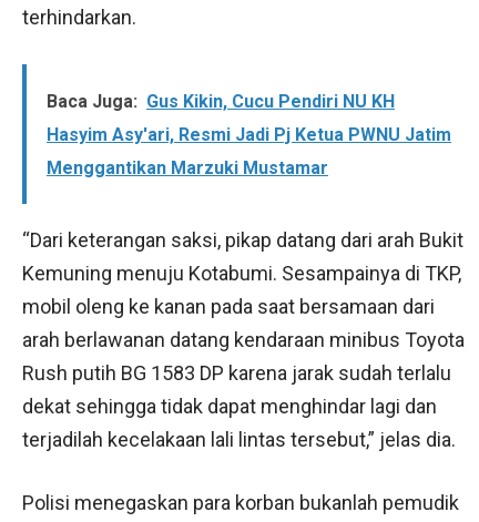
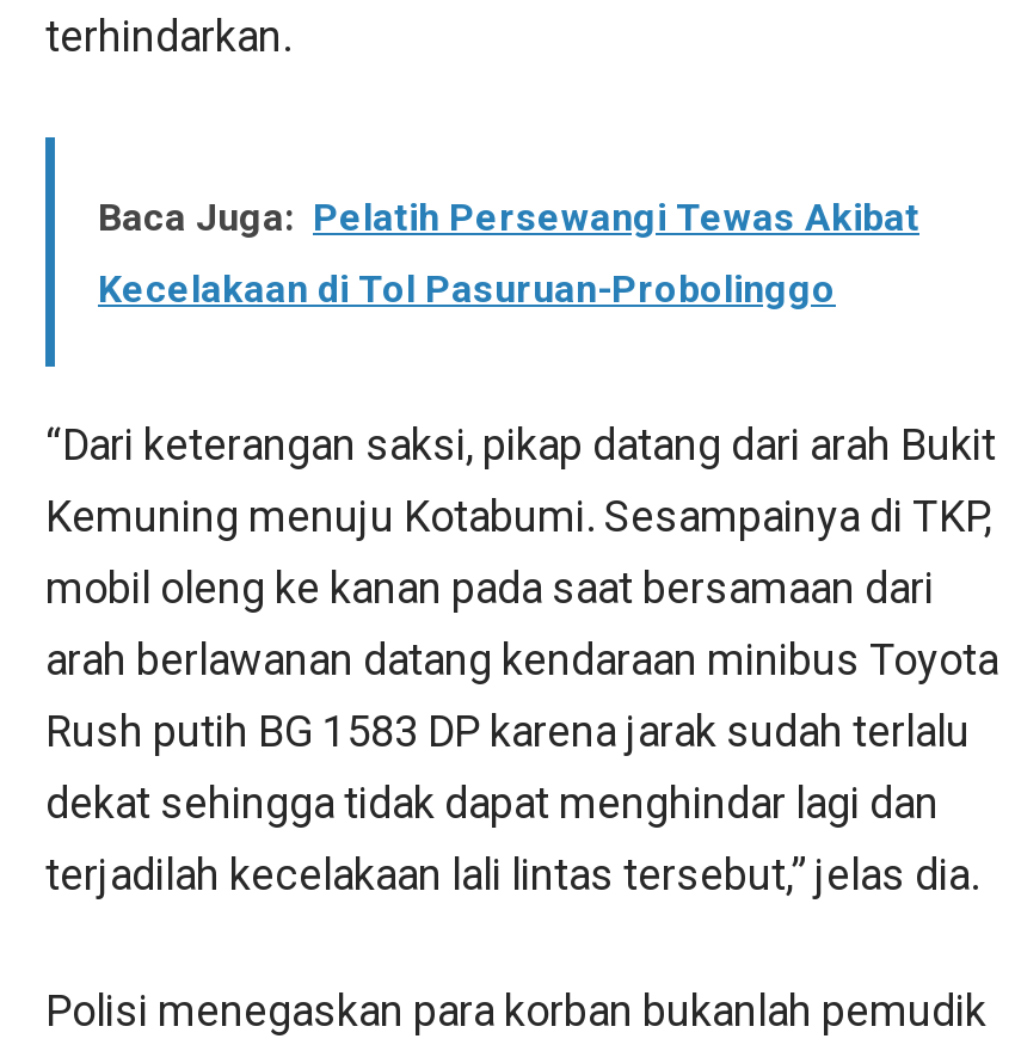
- Baca Juga: Gus Kikin, Cucu Pendiri NU KH
- Hasyim Asy'ari, Resmi Jadi Pj Ketua PWNU Jatim
- Menggantikan Marzuki Mustamar
+ Baca Juga: Pelatih Persewangi Tewas Akibat
+ Kecelakaan di Tol Pasuruan-Probolinggo
